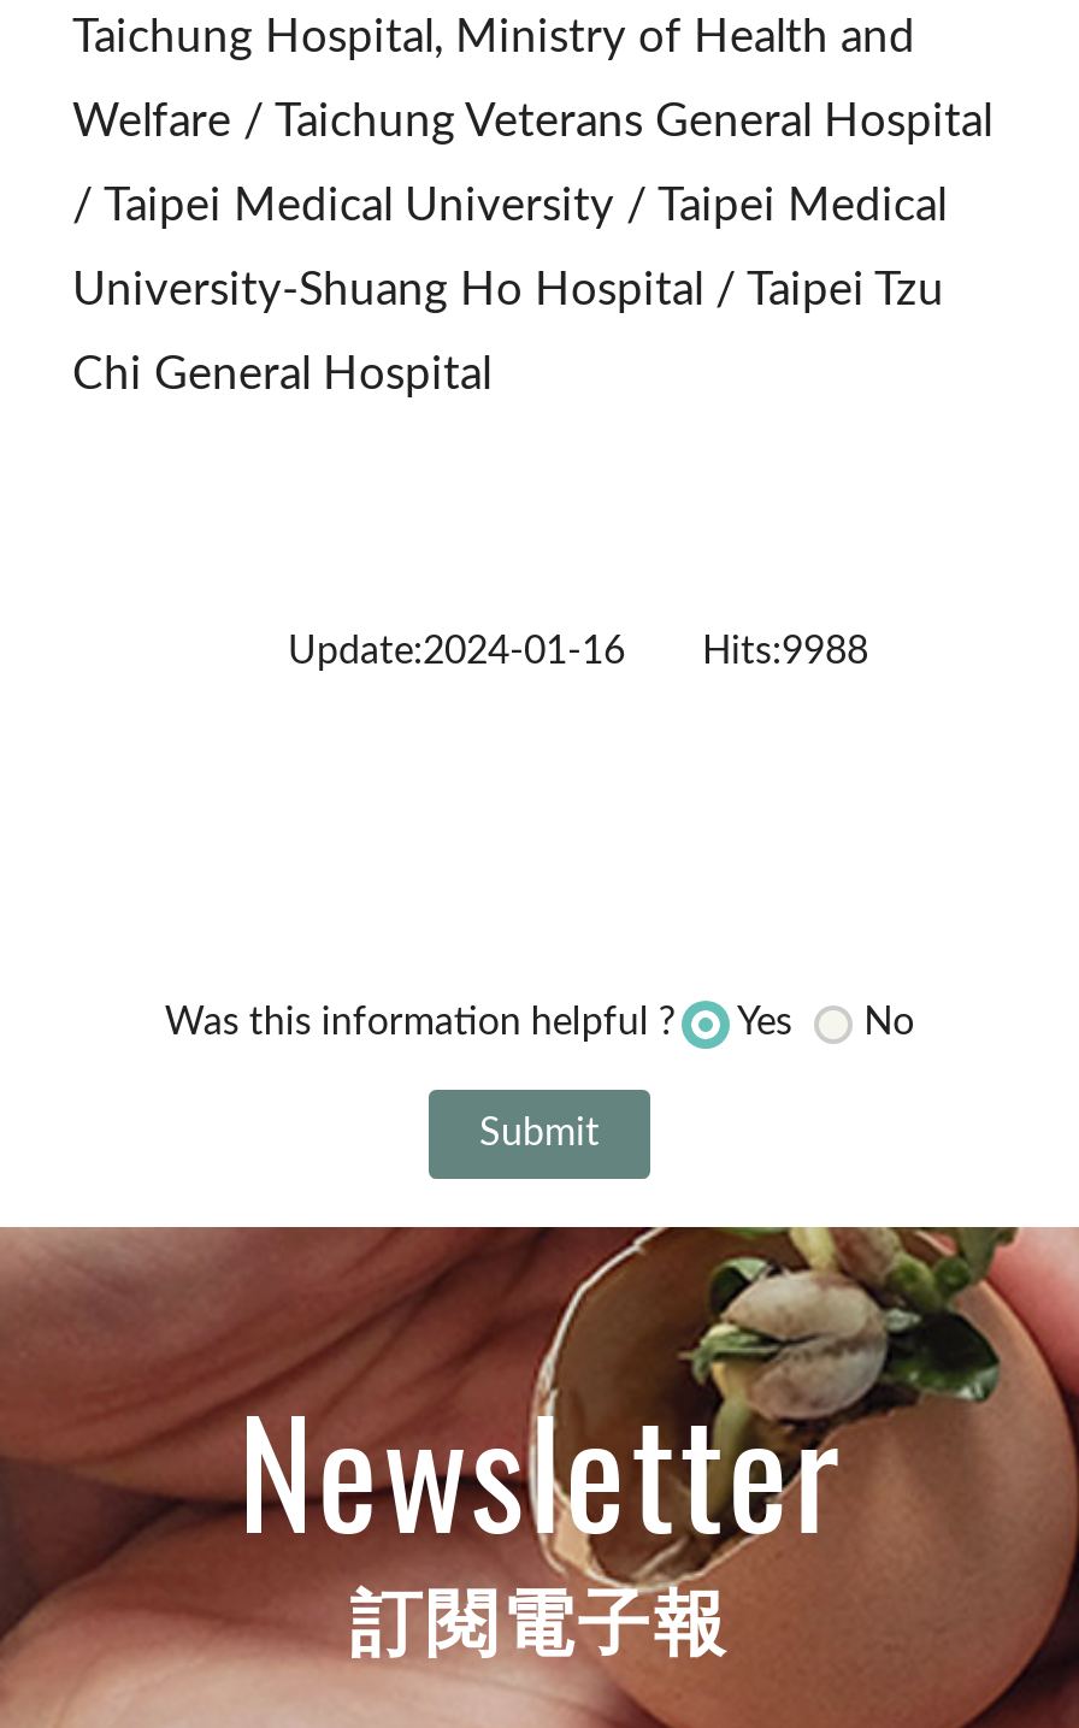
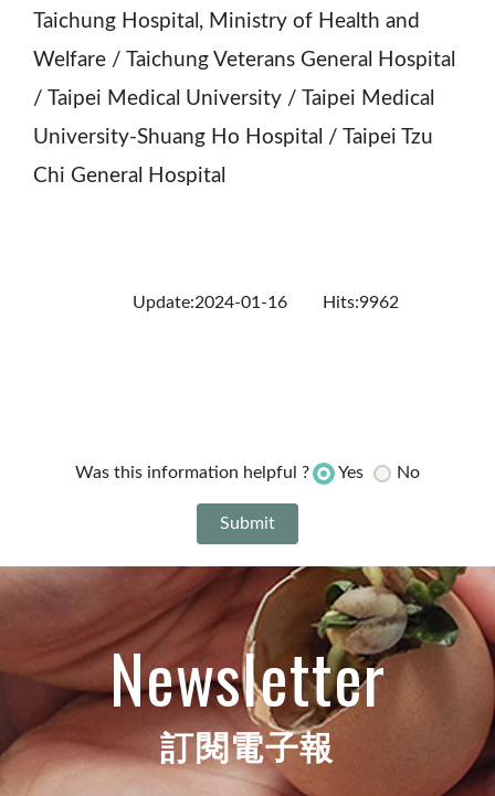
- Update:2024-01-16 Hits:9988
+ Update:2024-01-16 Hits:9962
